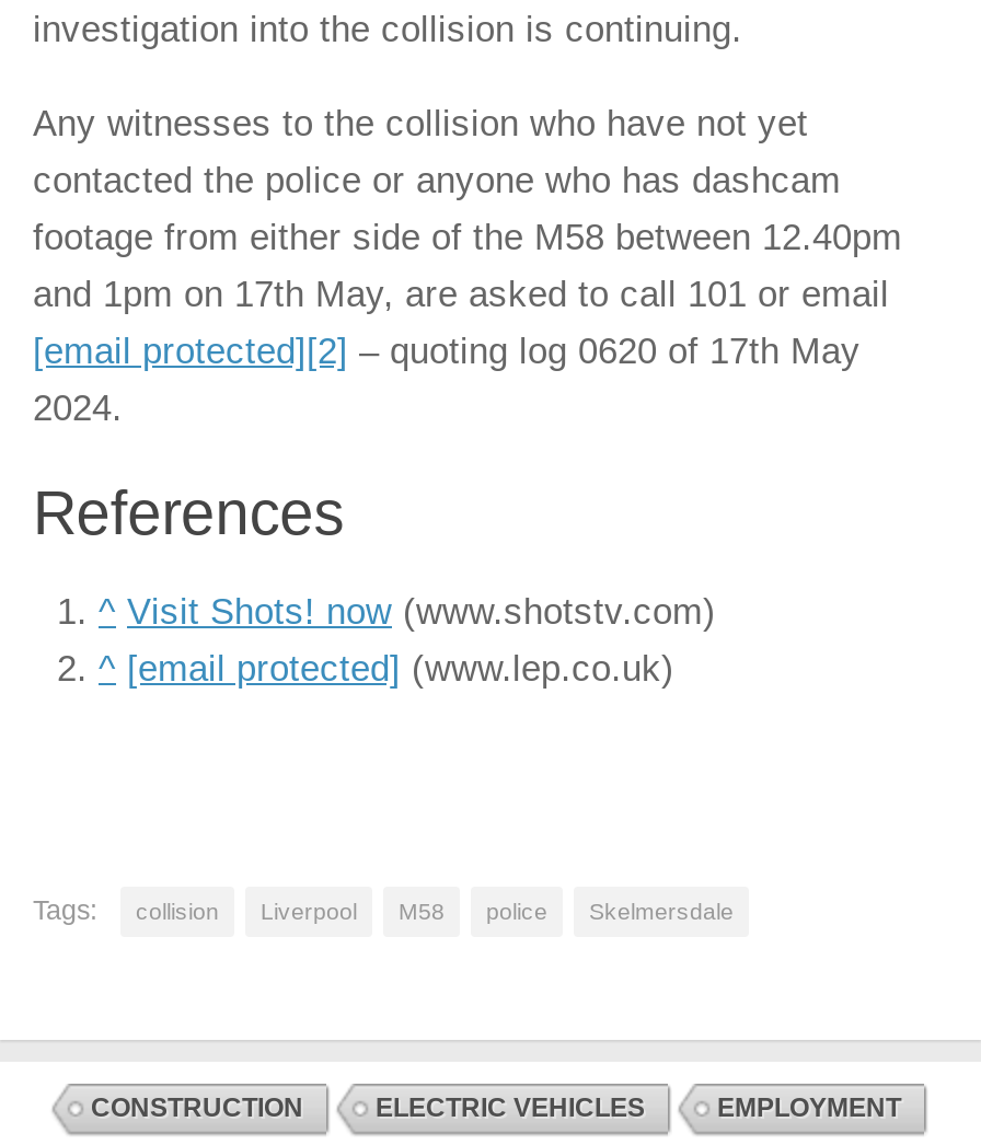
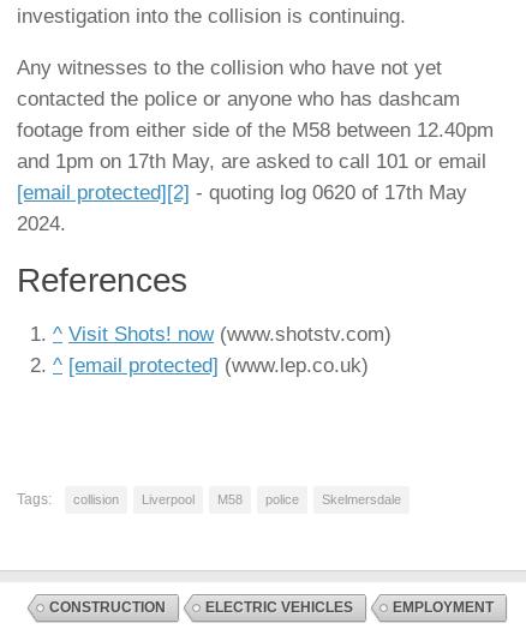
- [email protected][2] – quoting log 0620 of 17th May
+ [email protected][2] - quoting log 0620 of 17th May
